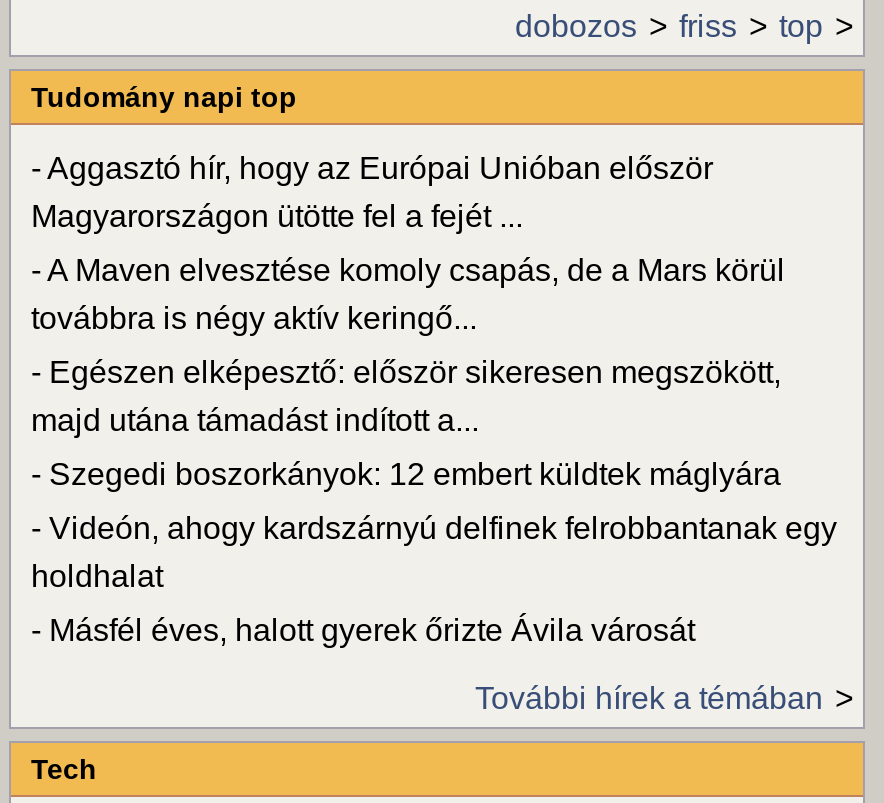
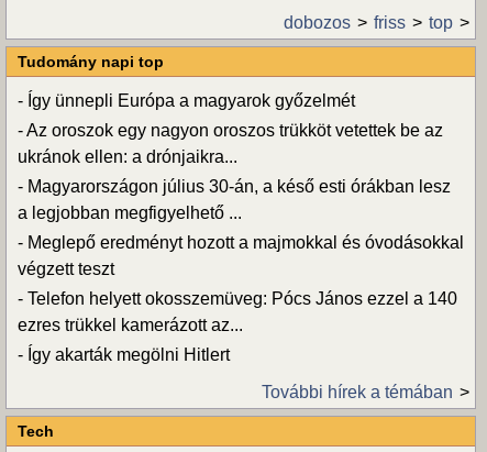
- - Aggasztó hír, hogy az Európai Unióban először
- Magyarországon ütötte fel a fejét ...
+ - Így ünnepli Európa a magyarok győzelmét

- - A Maven elvesztése komoly csapás, de a Mars körül
- továbbra is négy aktív keringő...
+ - Az oroszok egy nagyon oroszos trükköt vetettek be az
+ ukránok ellen: a drónjaikra...

- - Egészen elképesztő: először sikeresen megszökött,
- majd utána támadást indított a...
+ - Magyarországon július 30-án, a késő esti órákban lesz
+ a legjobban megfigyelhető ...

- - Szegedi boszorkányok: 12 embert küldtek máglyára
+ - Meglepő eredményt hozott a majmokkal és óvodásokkal
+ végzett teszt

- - Videón, ahogy kardszárnyú delfinek felrobbantanak egy
- holdhalat
+ - Telefon helyett okosszemüveg: Pócs János ezzel a 140
+ ezres trükkel kamerázott az...

- - Másfél éves, halott gyerek őrizte Ávila városát
+ - Így akarták megölni Hitlert
